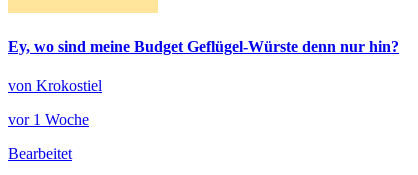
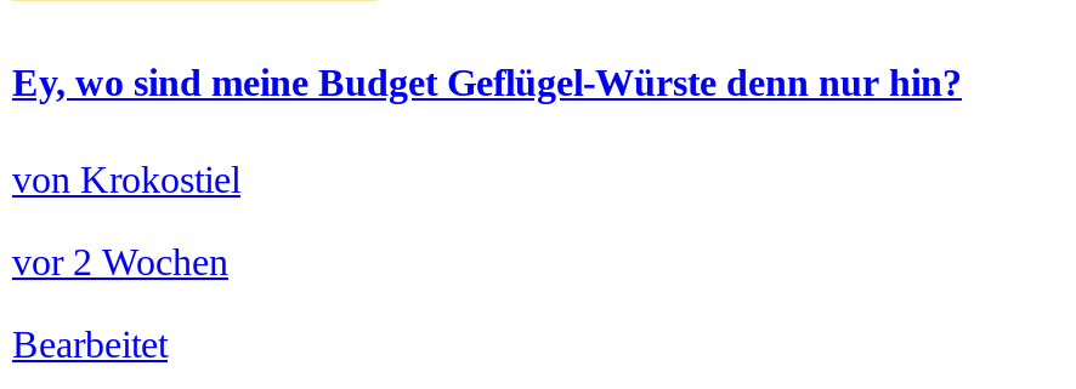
- vor 1 Woche
+ vor 2 Wochen
